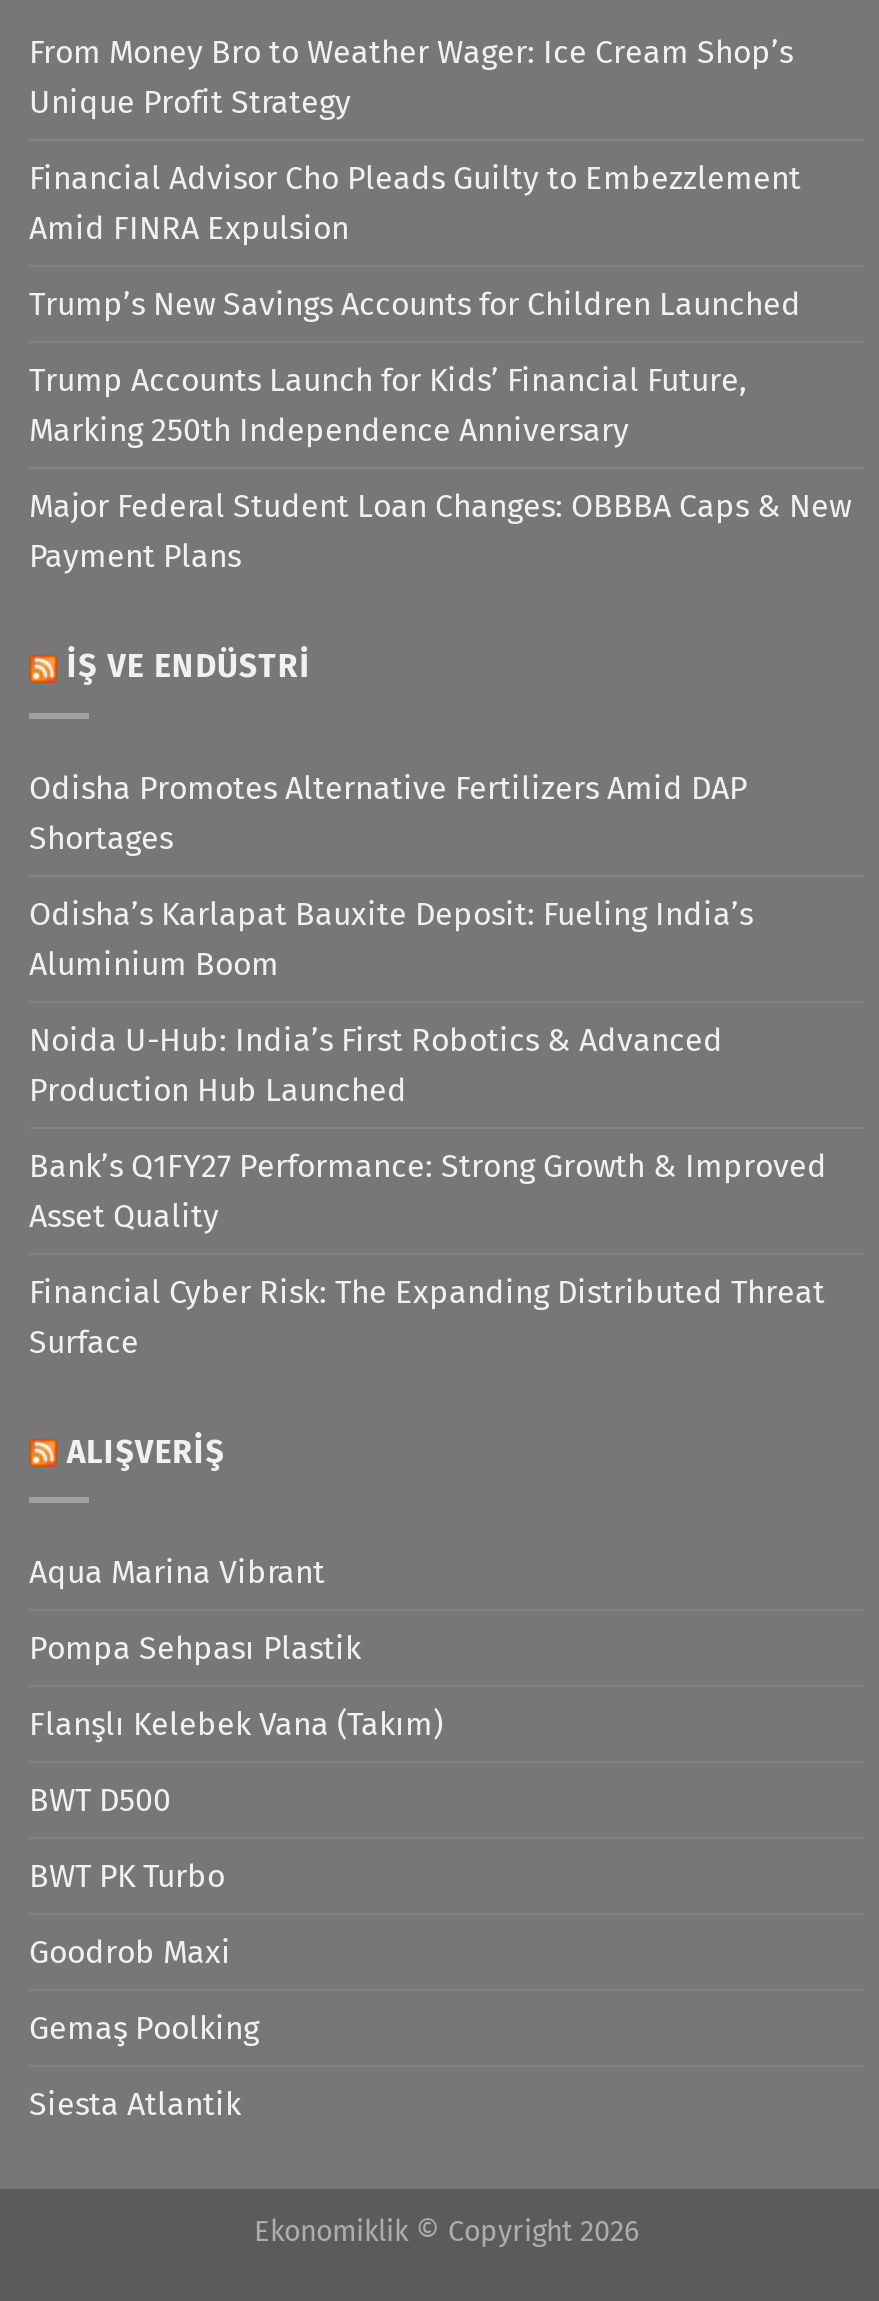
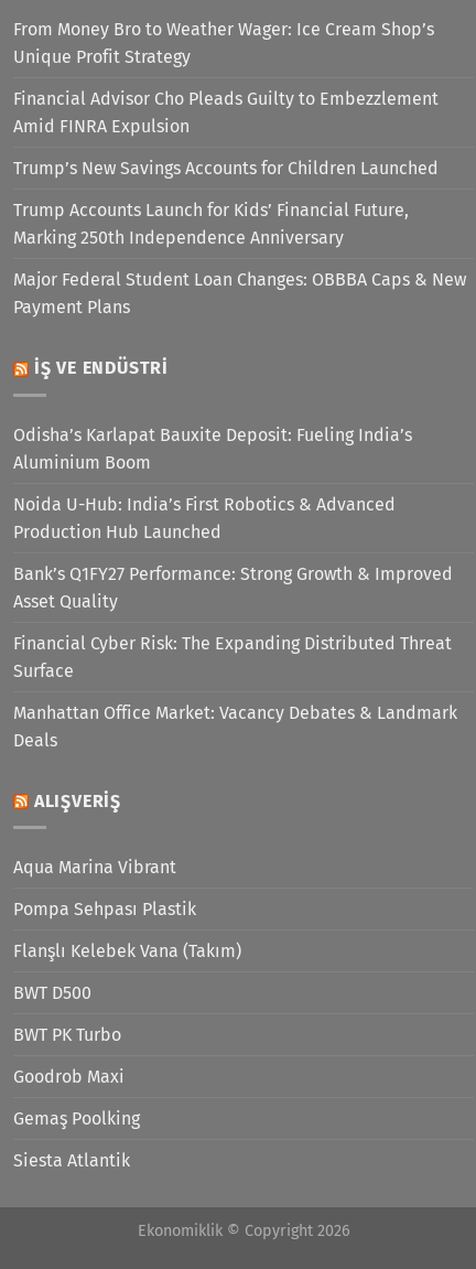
- Odisha Promotes Alternative Fertilizers Amid DAP
- Shortages

moved up: Odisha’s Karlapat Bauxite Deposit: Fueling India’s | Aluminium Boom | Noida U-Hub: India’s First Robotics & Advanced | Production Hub Launched | Bank’s Q1FY27 Performance: Strong Growth & Improved | Asset Quality | Financial Cyber Risk: The Expanding Distributed Threat | Surface

+ Manhattan Office Market: Vacancy Debates & Landmark
+ Deals
